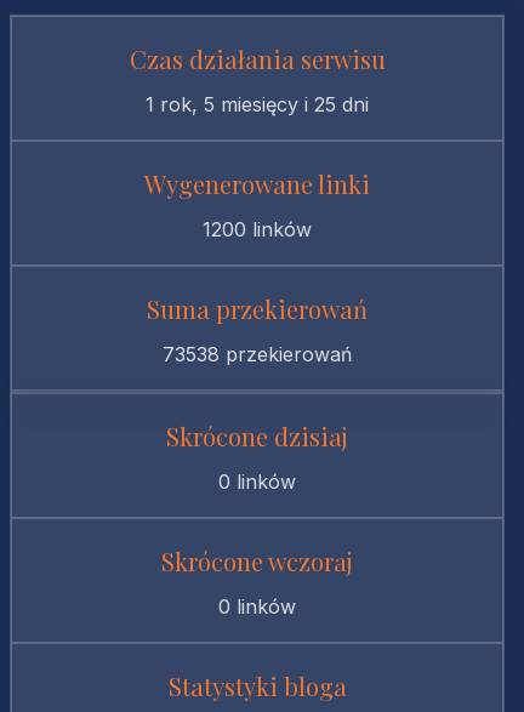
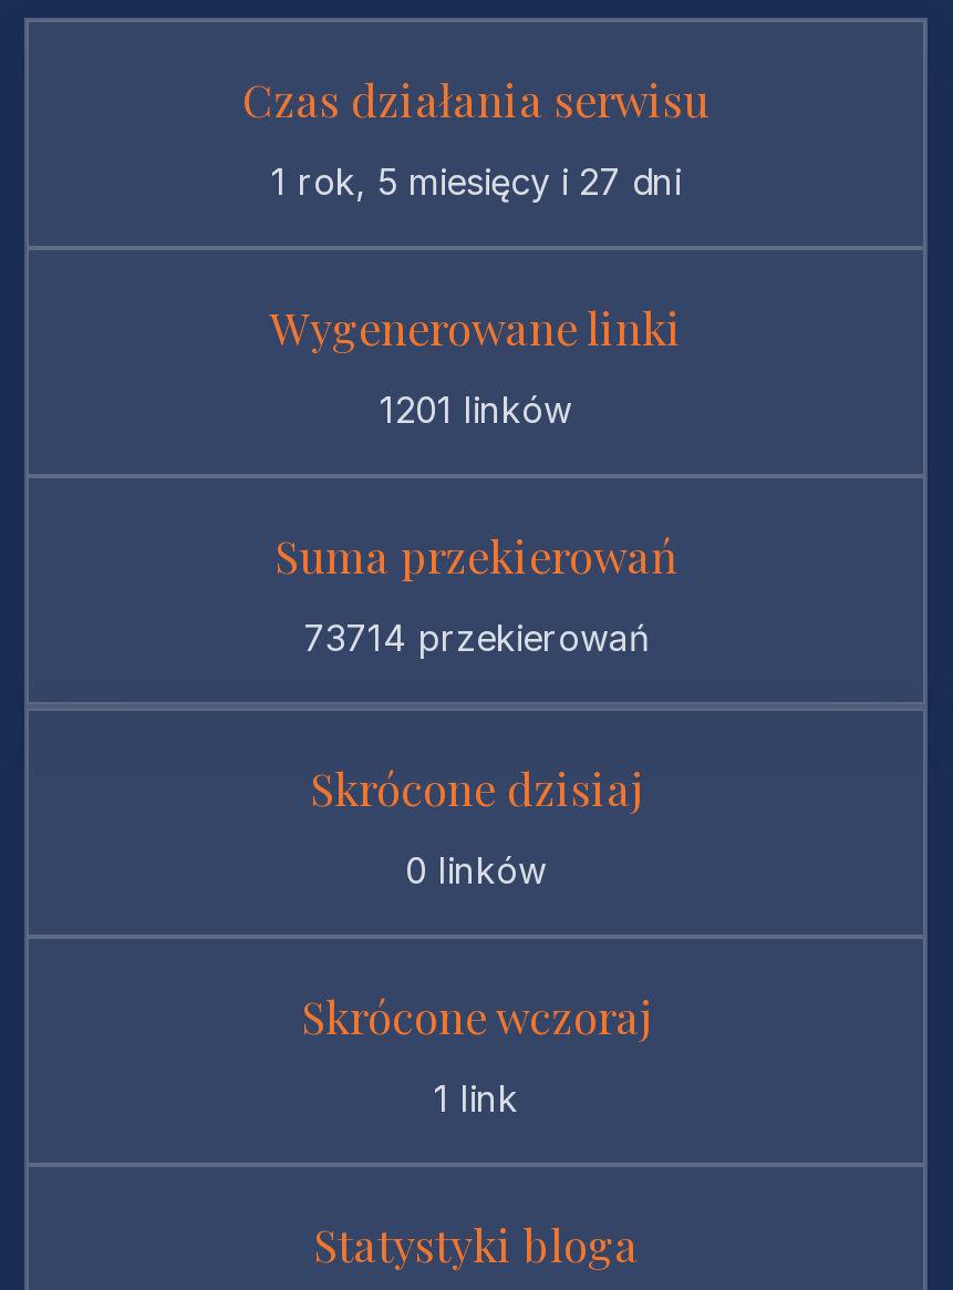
- 1 rok, 5 miesięcy i 25 dni
+ 1 rok, 5 miesięcy i 27 dni

- 1200 linków
+ 1201 linków

- 73538 przekierowań
+ 73714 przekierowań

- 0 linków
+ 1 link
